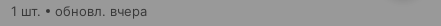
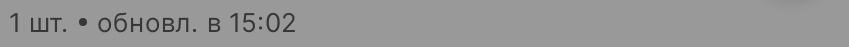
- обновл. вчера
+ обновл. в 15:02
